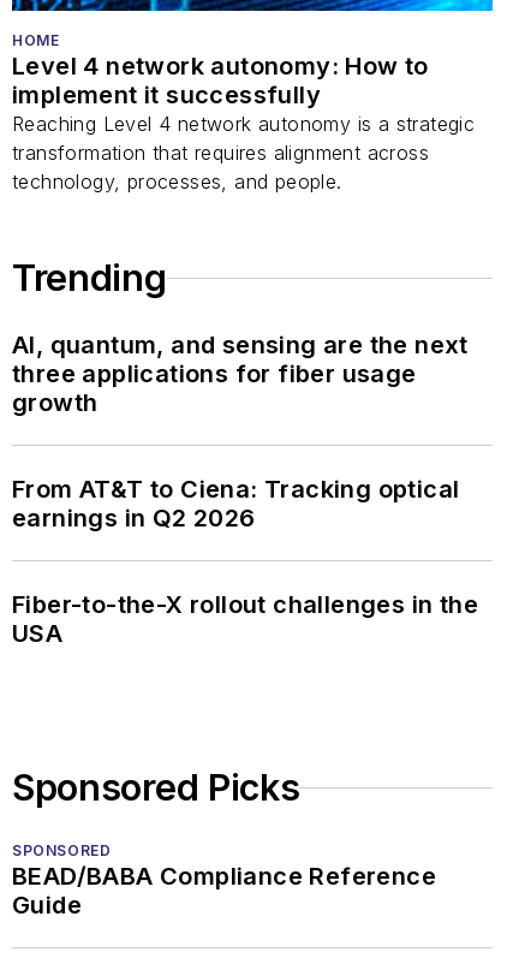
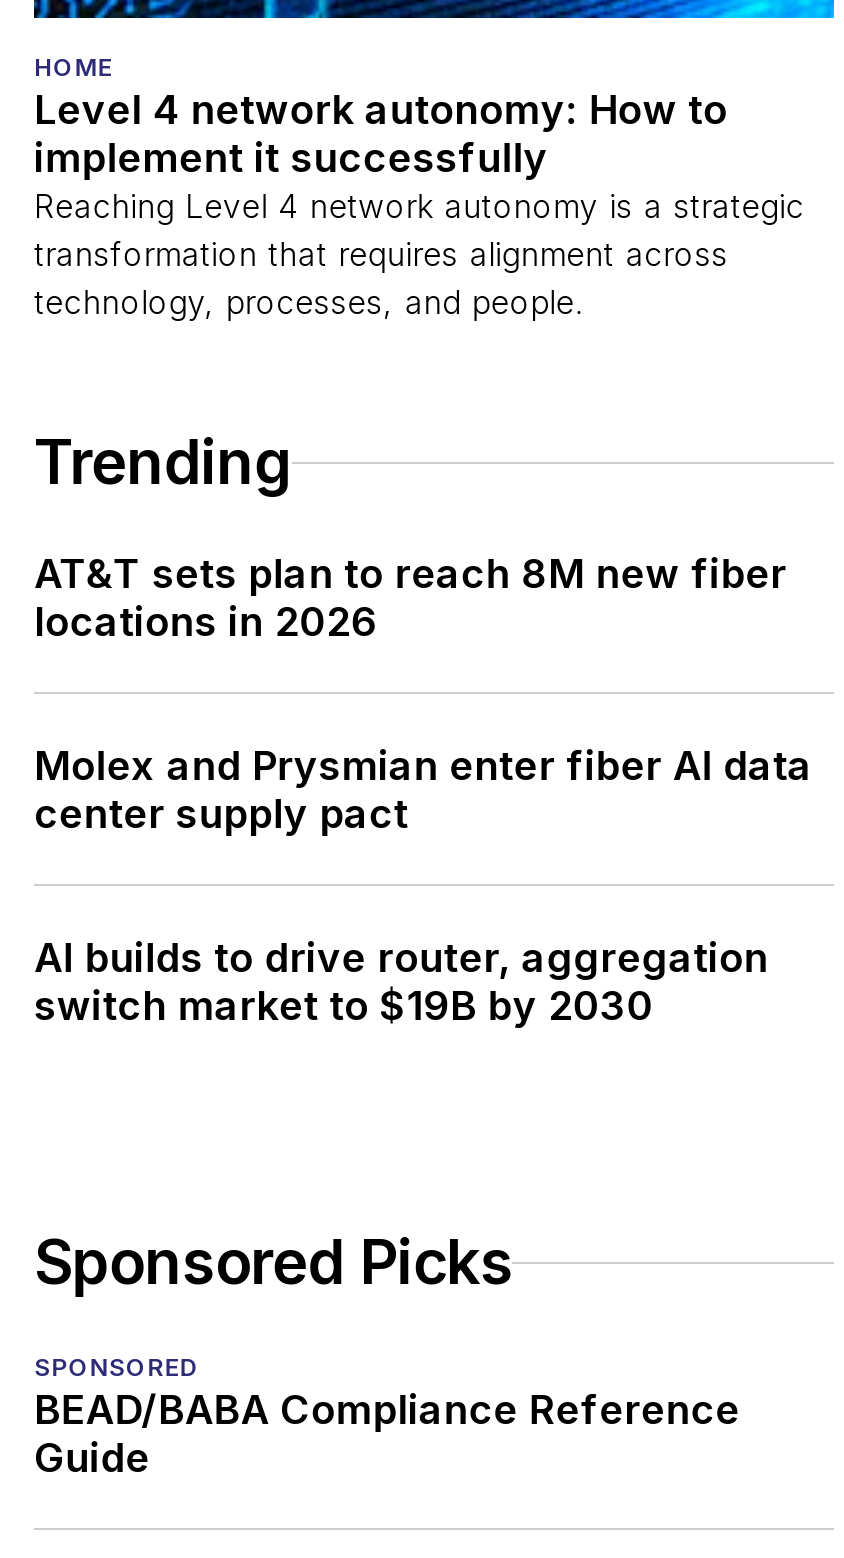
- AI, quantum, and sensing are the next
- three applications for fiber usage
- growth
+ AT&T sets plan to reach 8M new fiber
+ locations in 2026

- From AT&T to Ciena: Tracking optical
- earnings in Q2 2026
+ Molex and Prysmian enter fiber AI data
+ center supply pact

- Fiber-to-the-X rollout challenges in the
- USA
+ AI builds to drive router, aggregation
+ switch market to $19B by 2030
